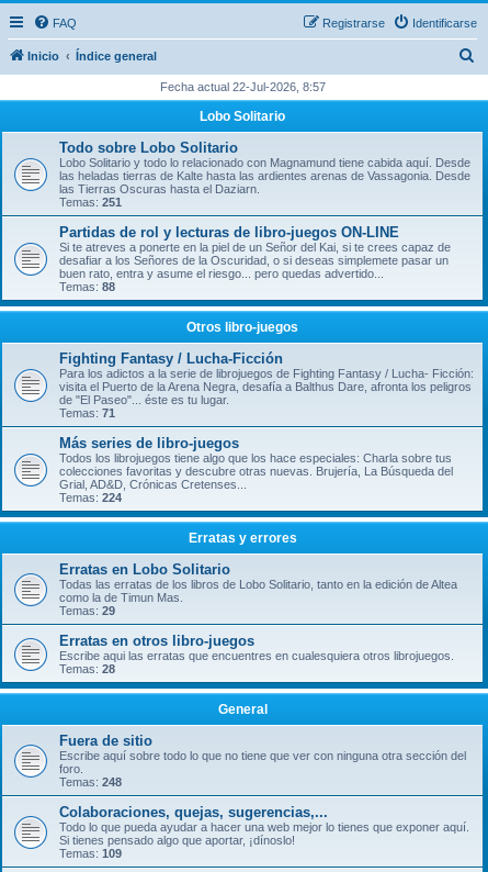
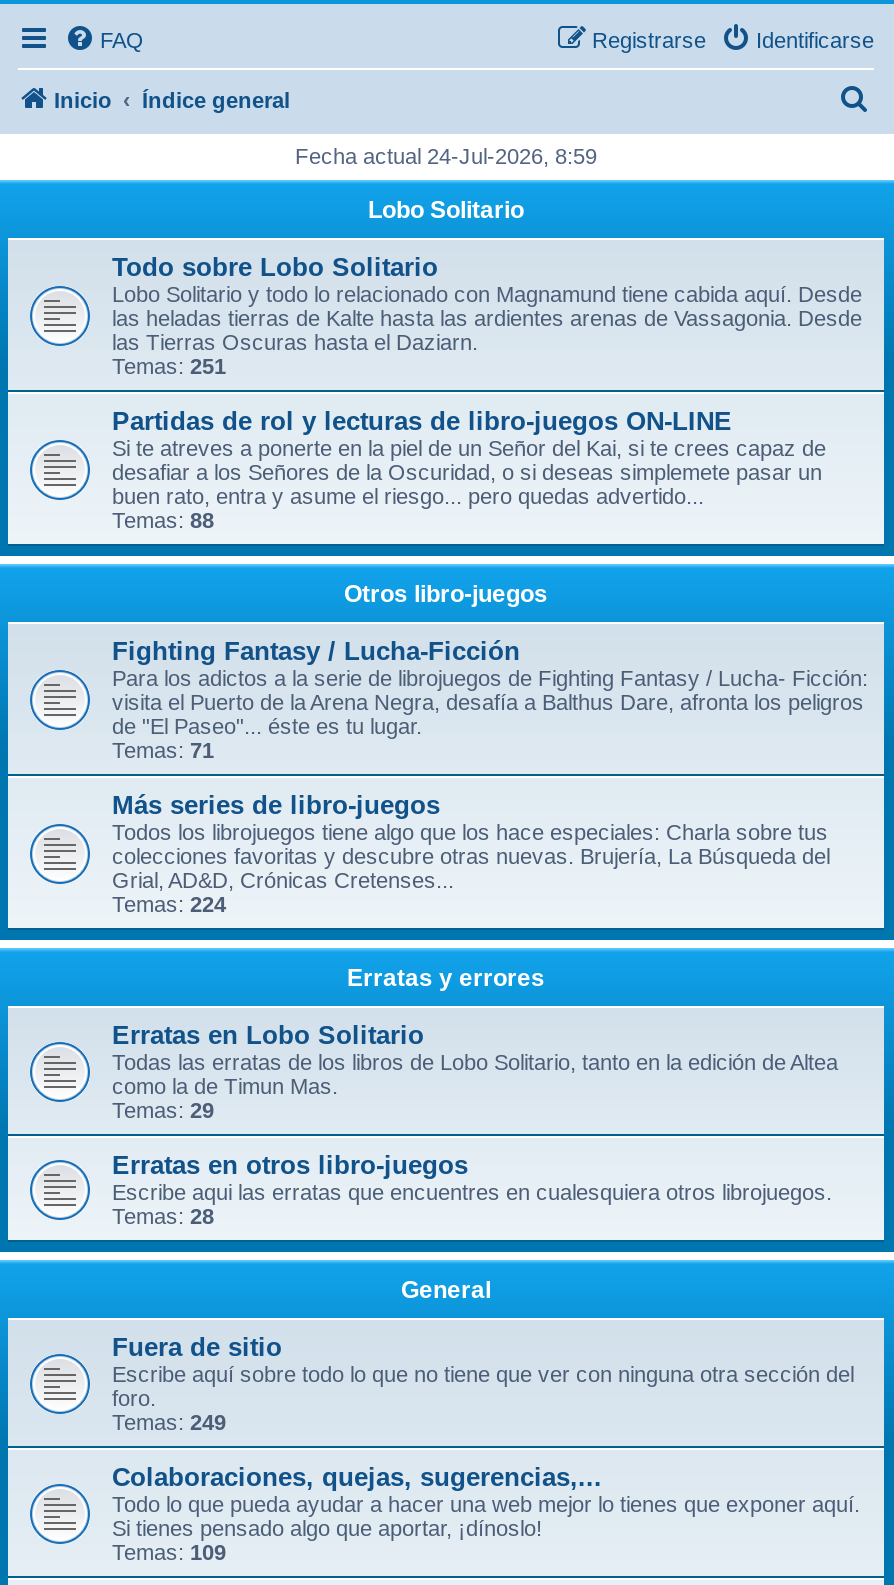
- Fecha actual 22-Jul-2026, 8:57
+ Fecha actual 24-Jul-2026, 8:59

- Temas: 248
+ Temas: 249
